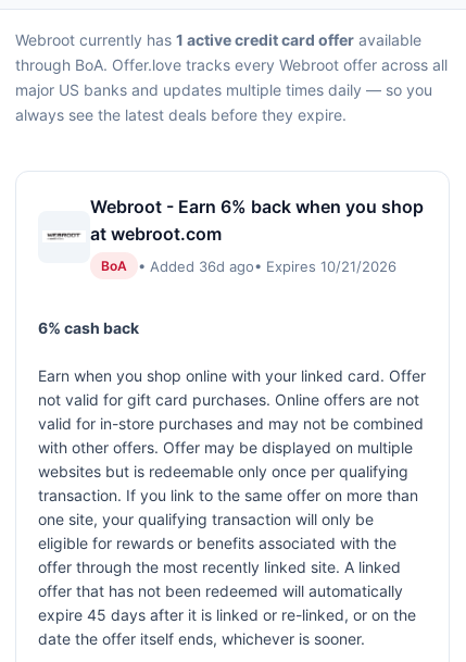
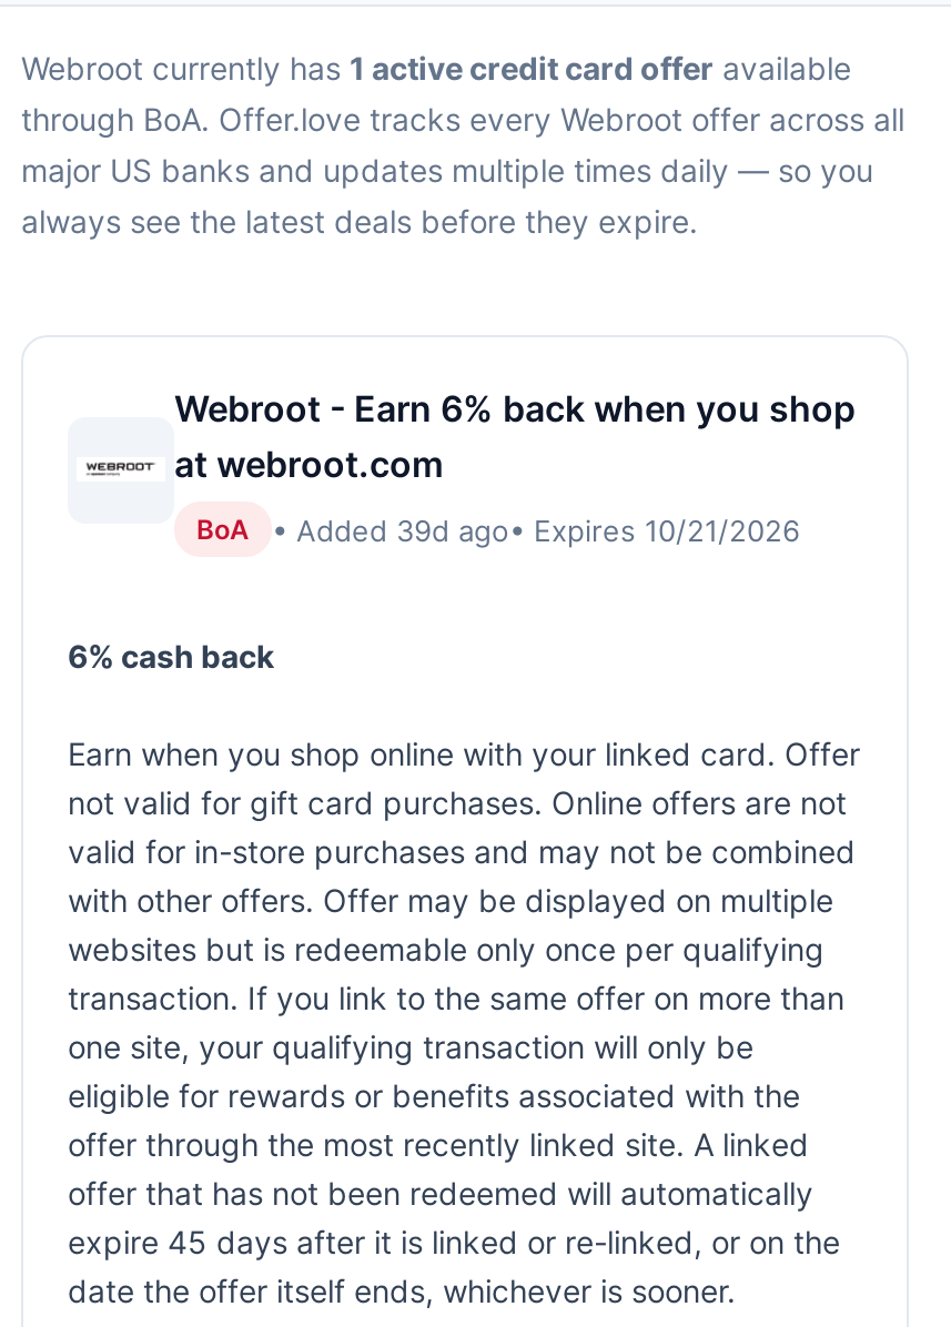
- • Added 36d ago• Expires 10/21/2026
+ • Added 39d ago• Expires 10/21/2026
